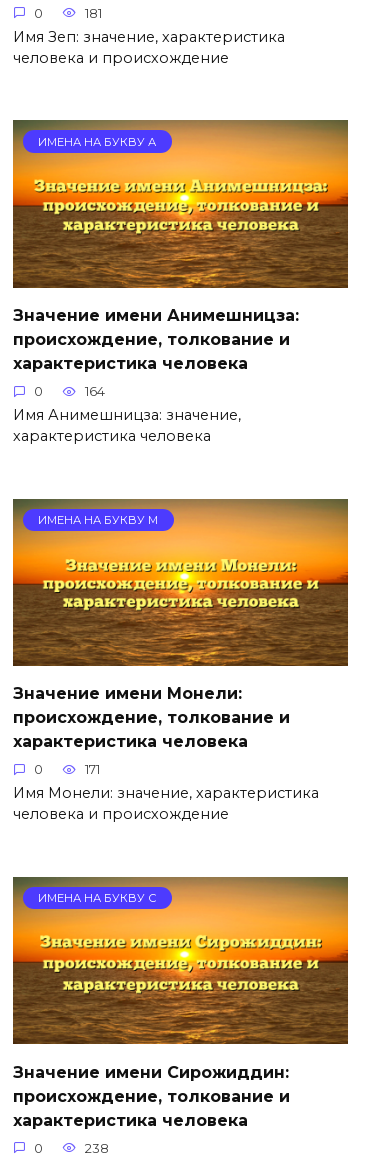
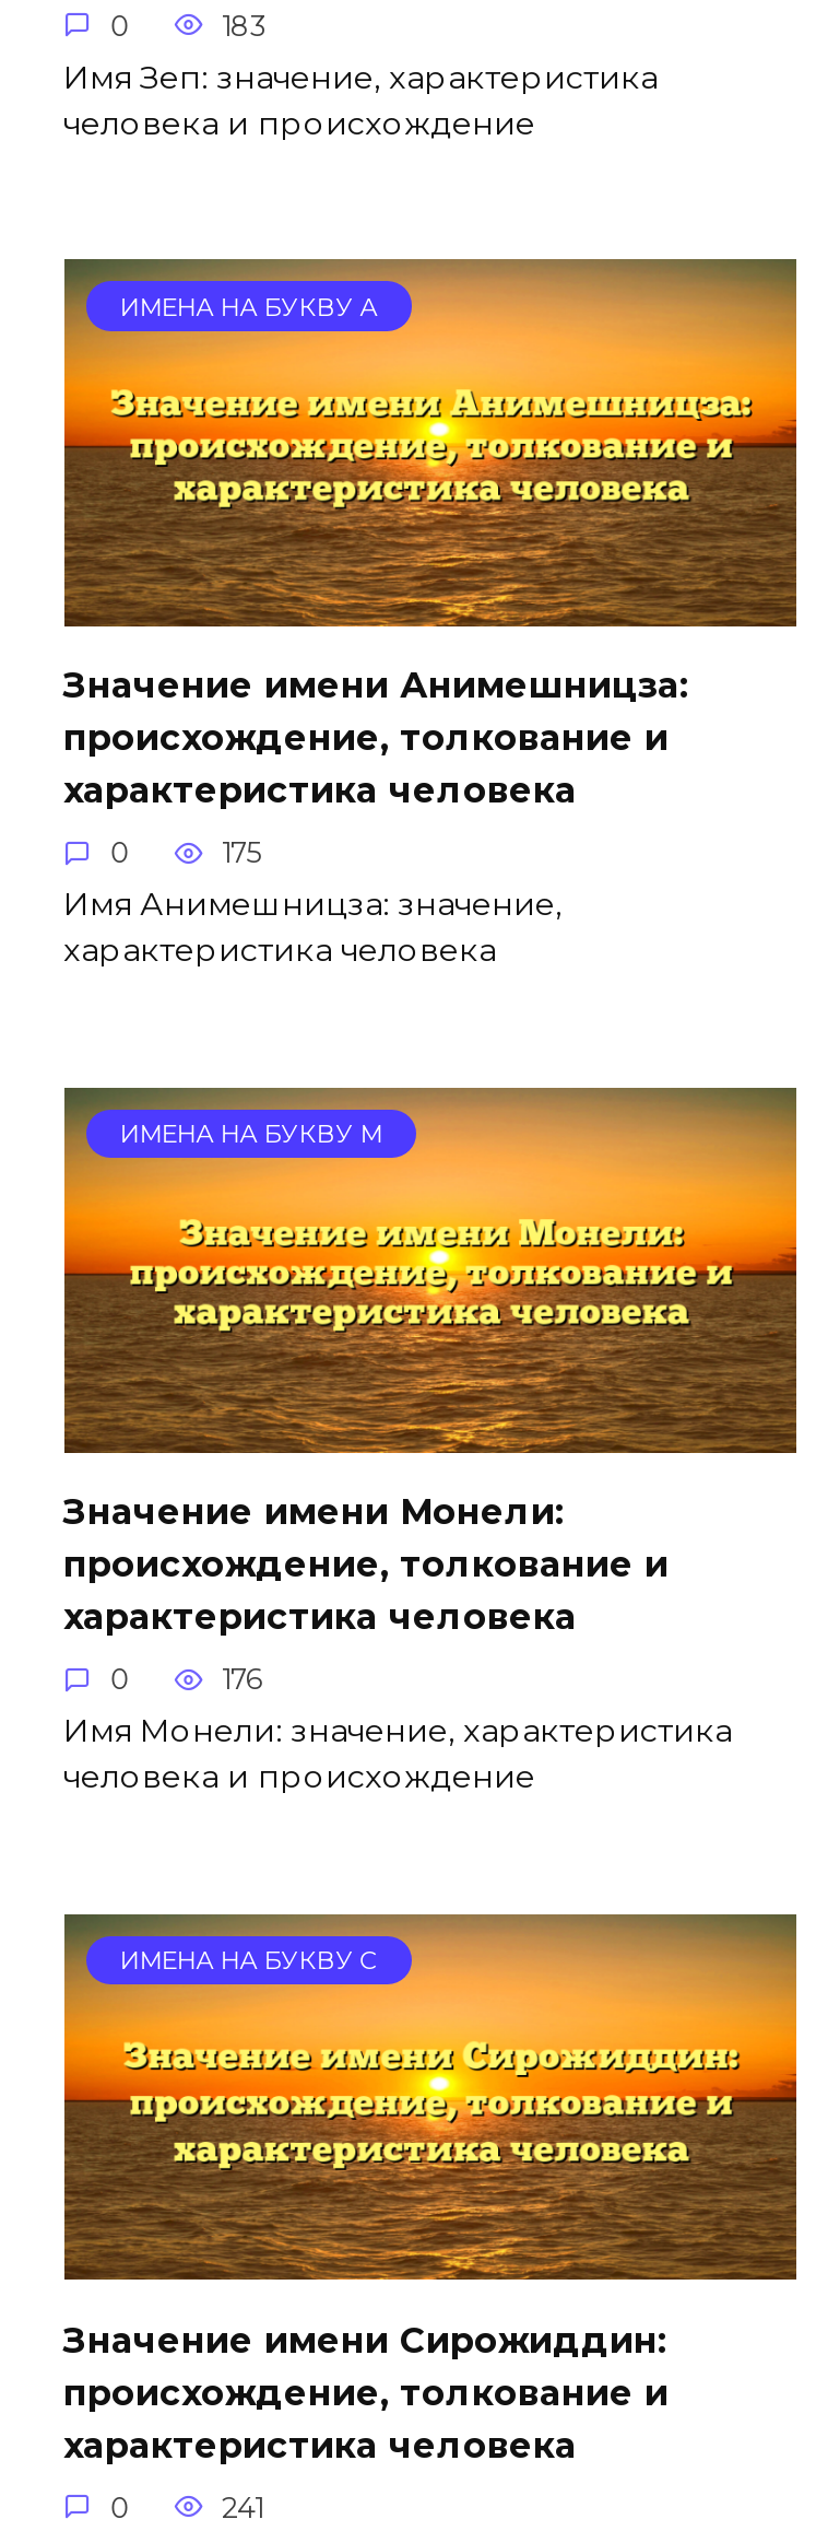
- 181
+ 183

- 164
+ 175

- 171
+ 176

- 238
+ 241
